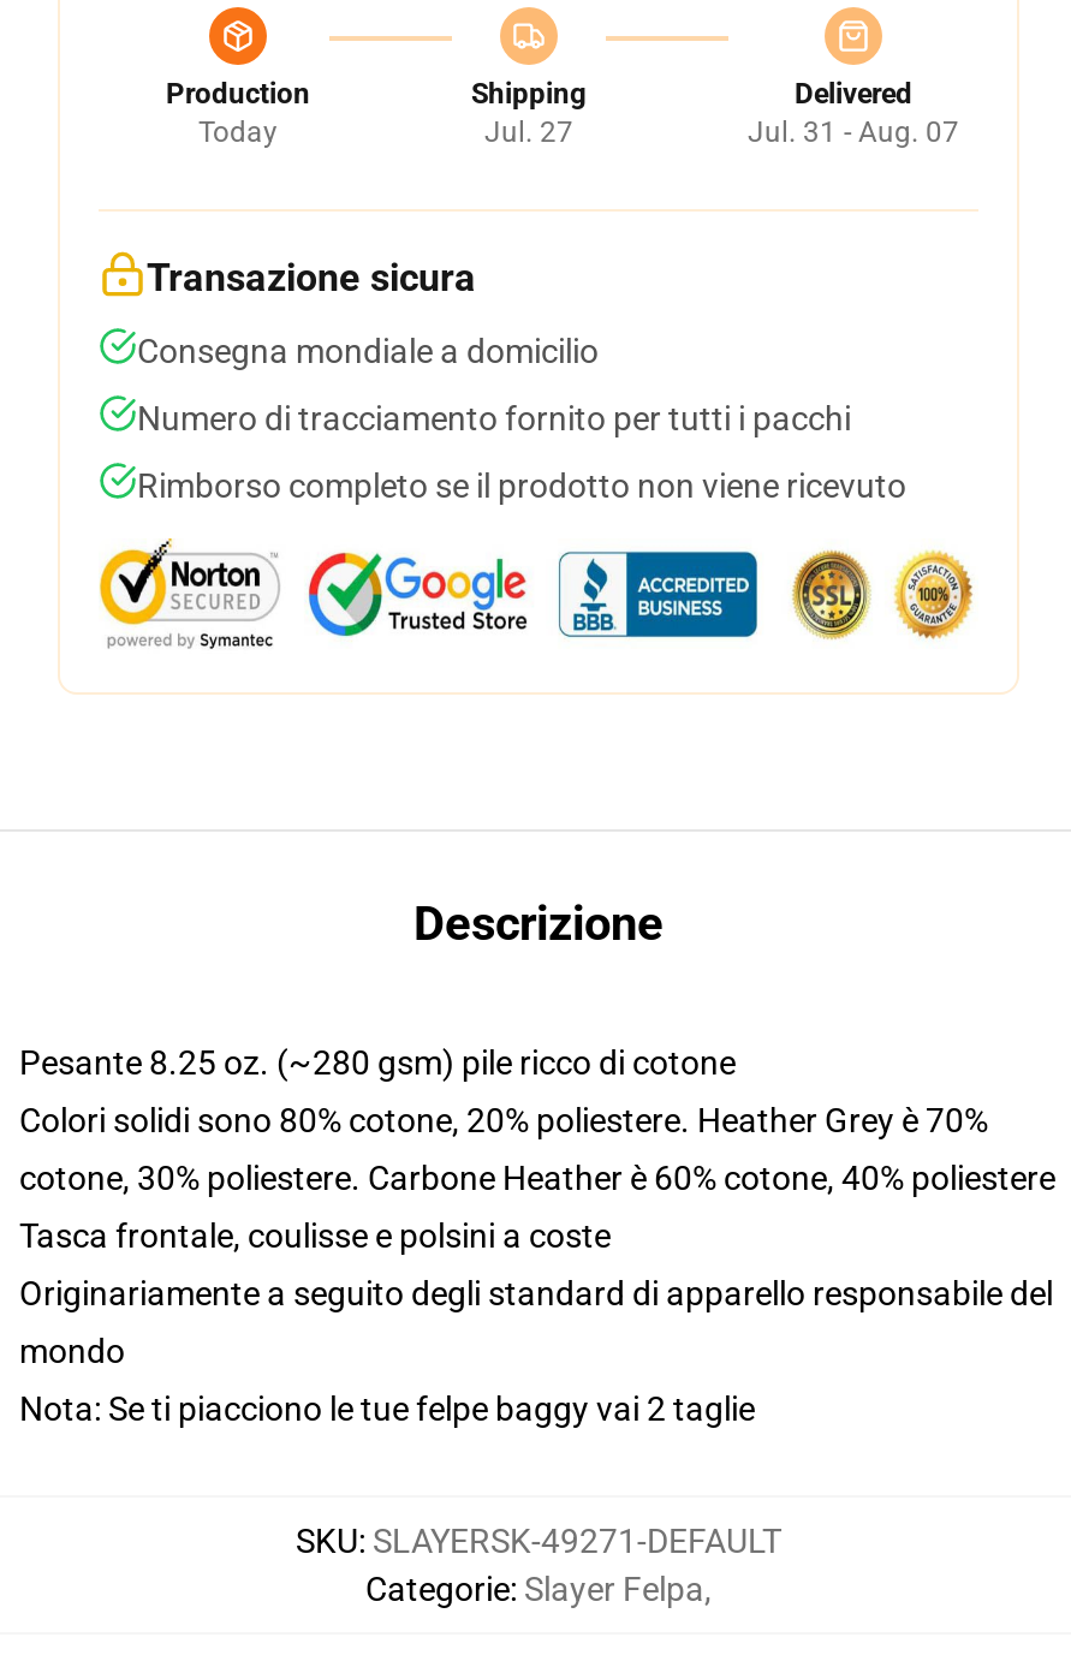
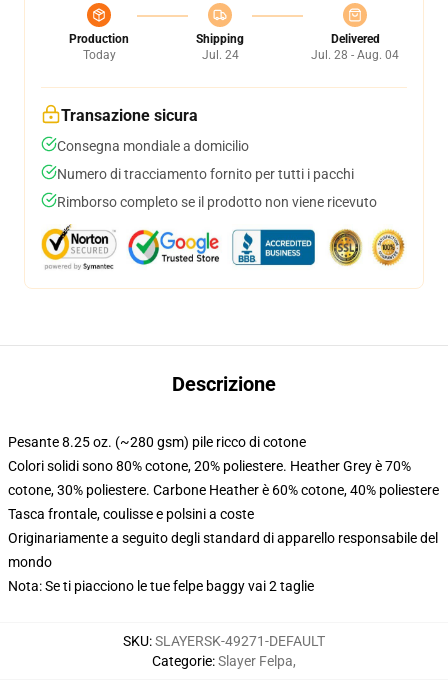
- Jul. 27
+ Jul. 24

- Jul. 31 - Aug. 07
+ Jul. 28 - Aug. 04
